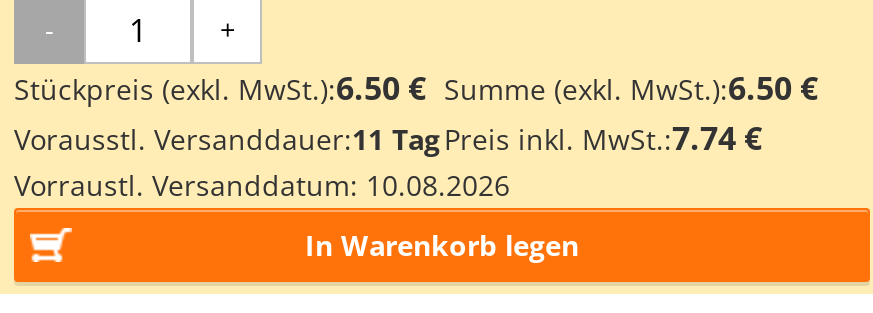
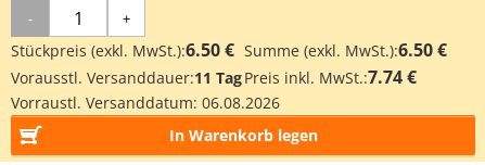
- Vorraustl. Versanddatum: 10.08.2026
+ Vorraustl. Versanddatum: 06.08.2026
